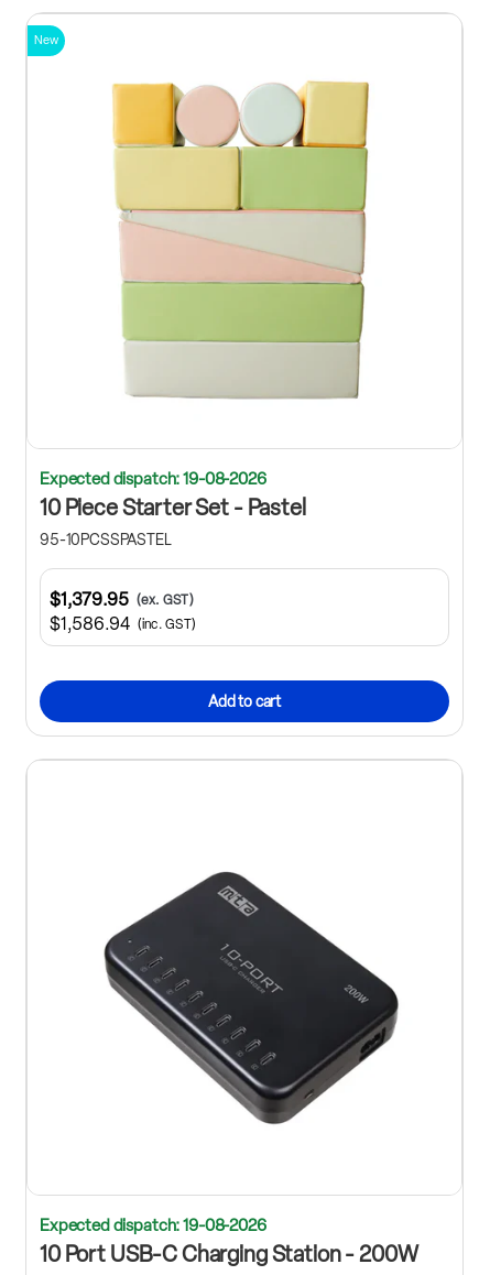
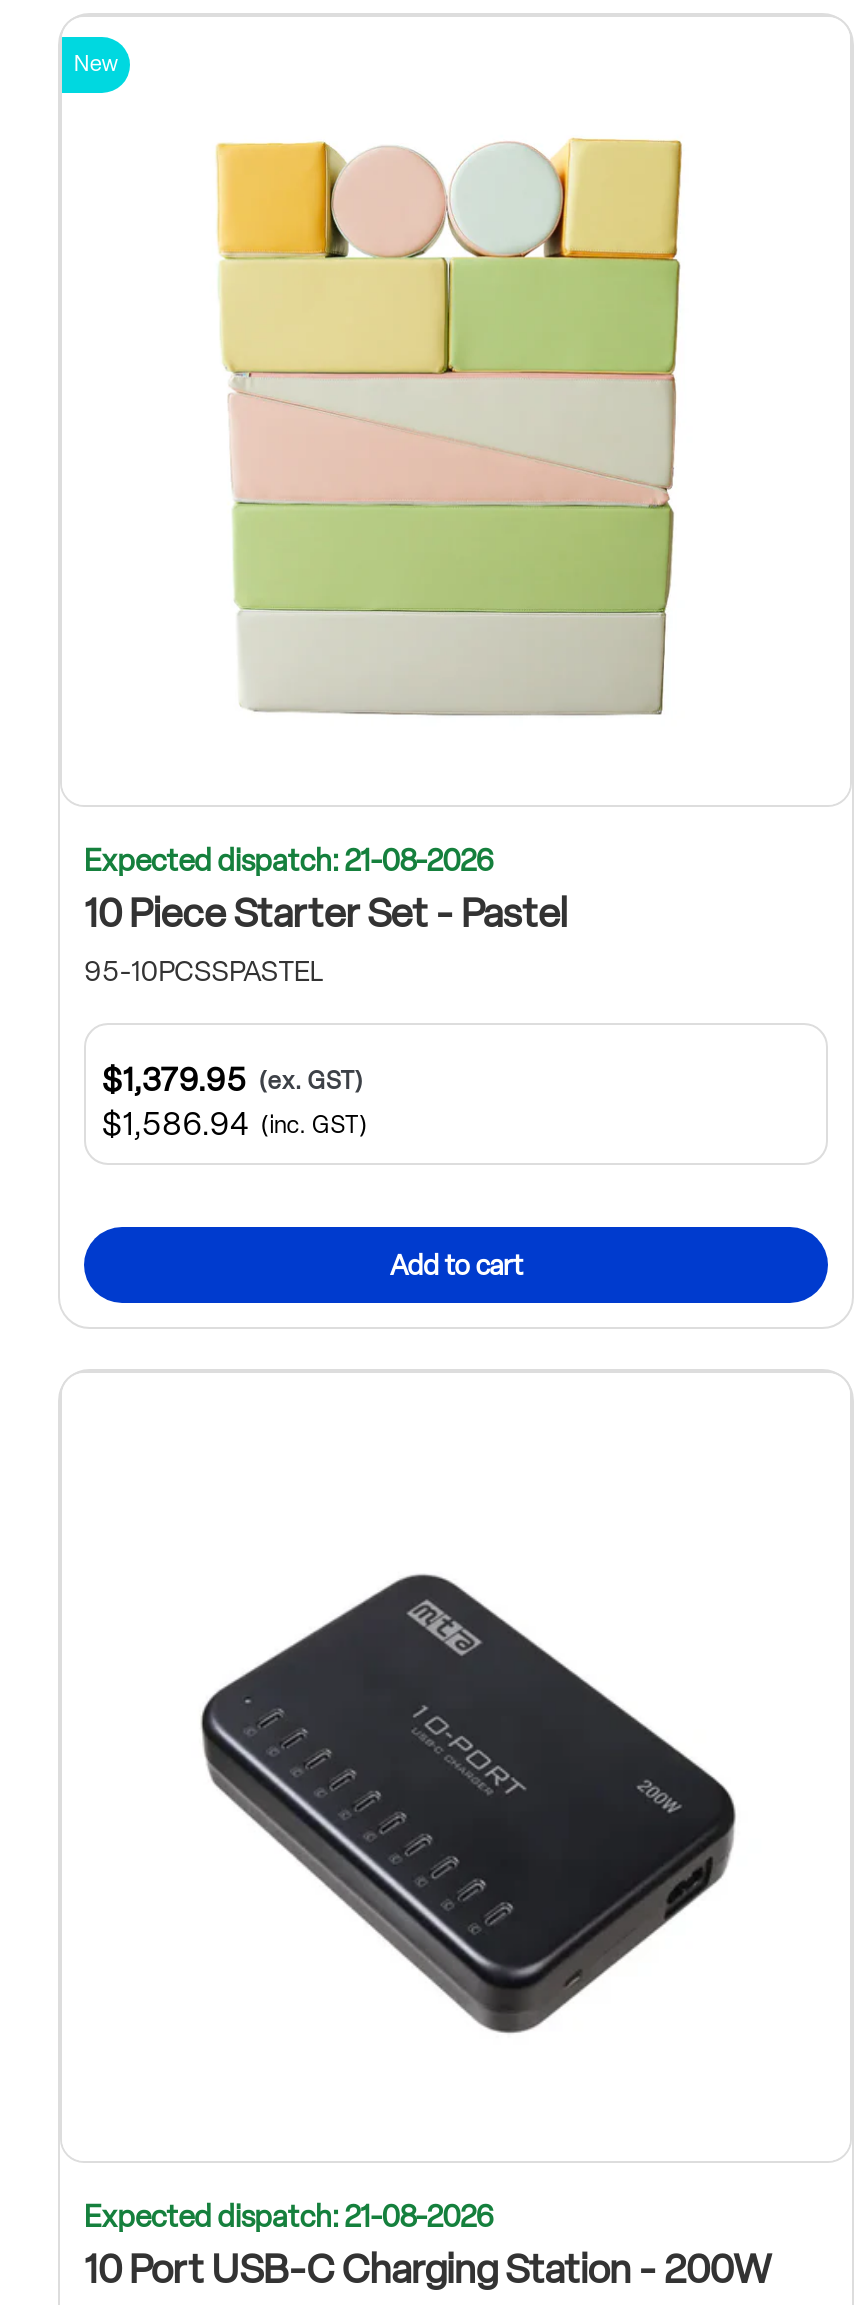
- Expected dispatch: 19-08-2026
+ Expected dispatch: 21-08-2026

- Expected dispatch: 19-08-2026
+ Expected dispatch: 21-08-2026
